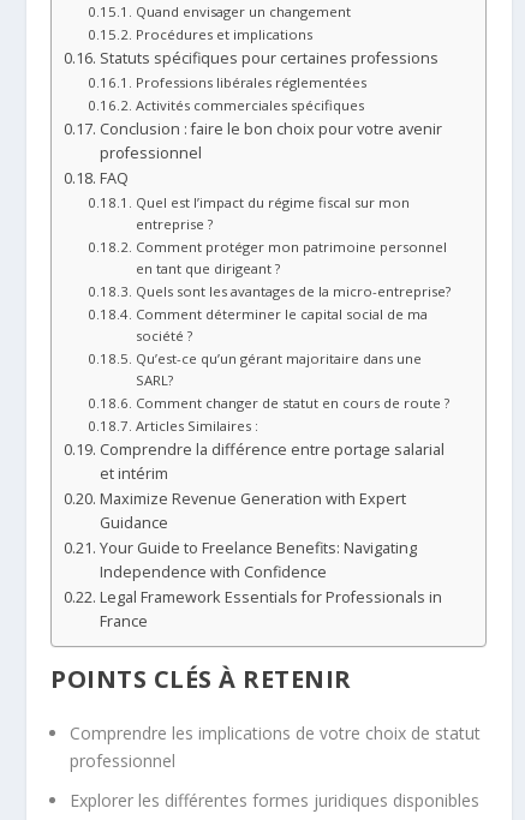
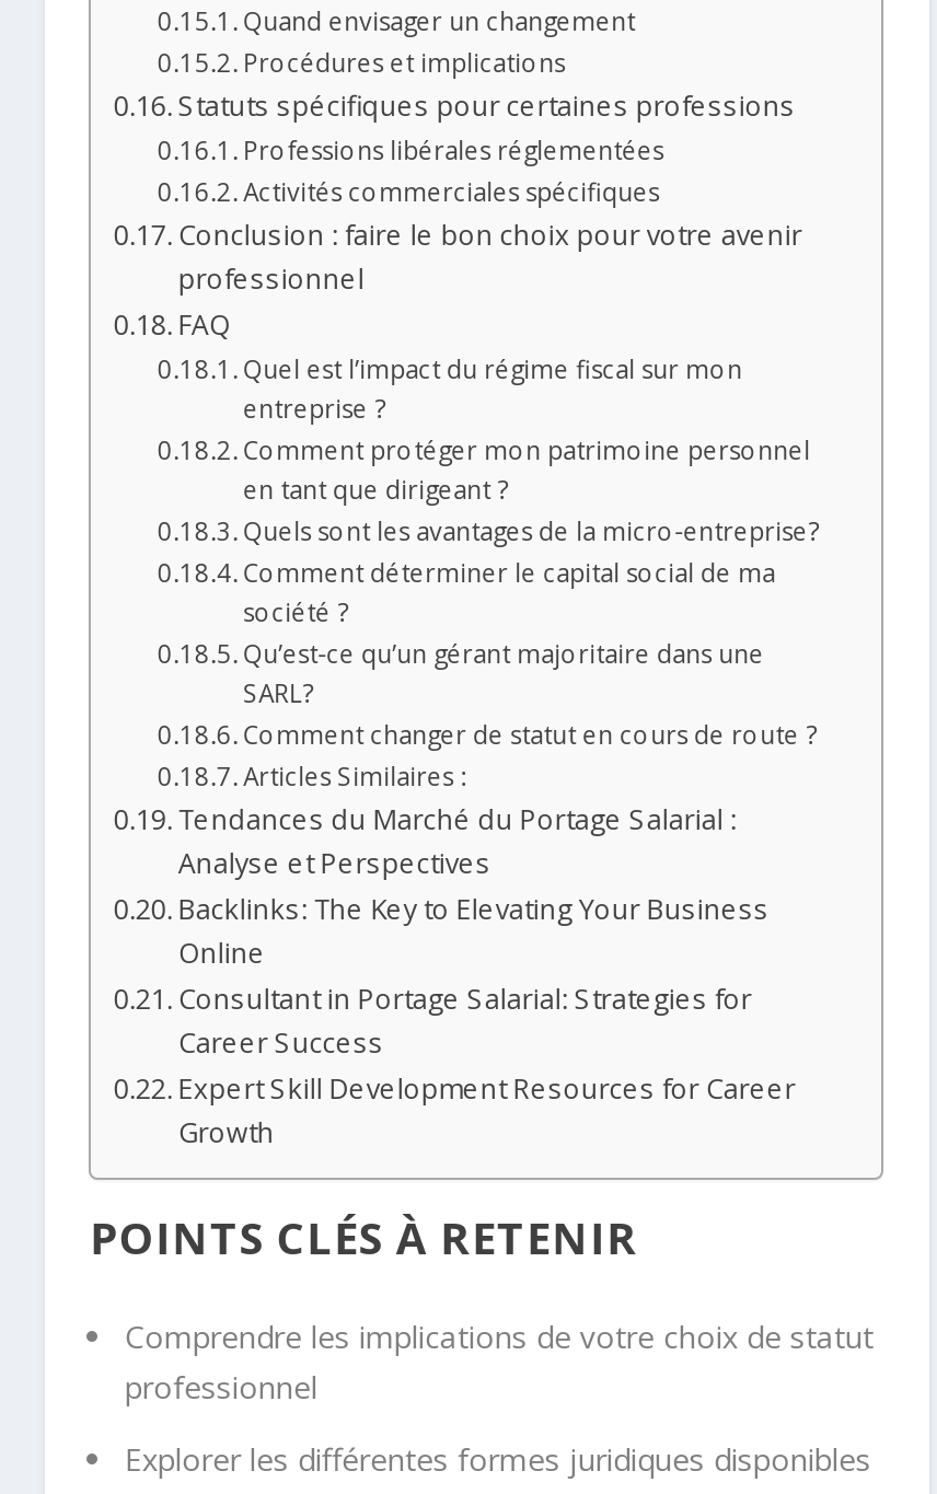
- Comprendre la différence entre portage salarial
- et intérim
- Maximize Revenue Generation with Expert
- Guidance
- Your Guide to Freelance Benefits: Navigating
- Independence with Confidence
- Legal Framework Essentials for Professionals in
- France
+ Tendances du Marché du Portage Salarial :
+ Analyse et Perspectives
+ Backlinks: The Key to Elevating Your Business
+ Online
+ Consultant in Portage Salarial: Strategies for
+ Career Success
+ Expert Skill Development Resources for Career
+ Growth
